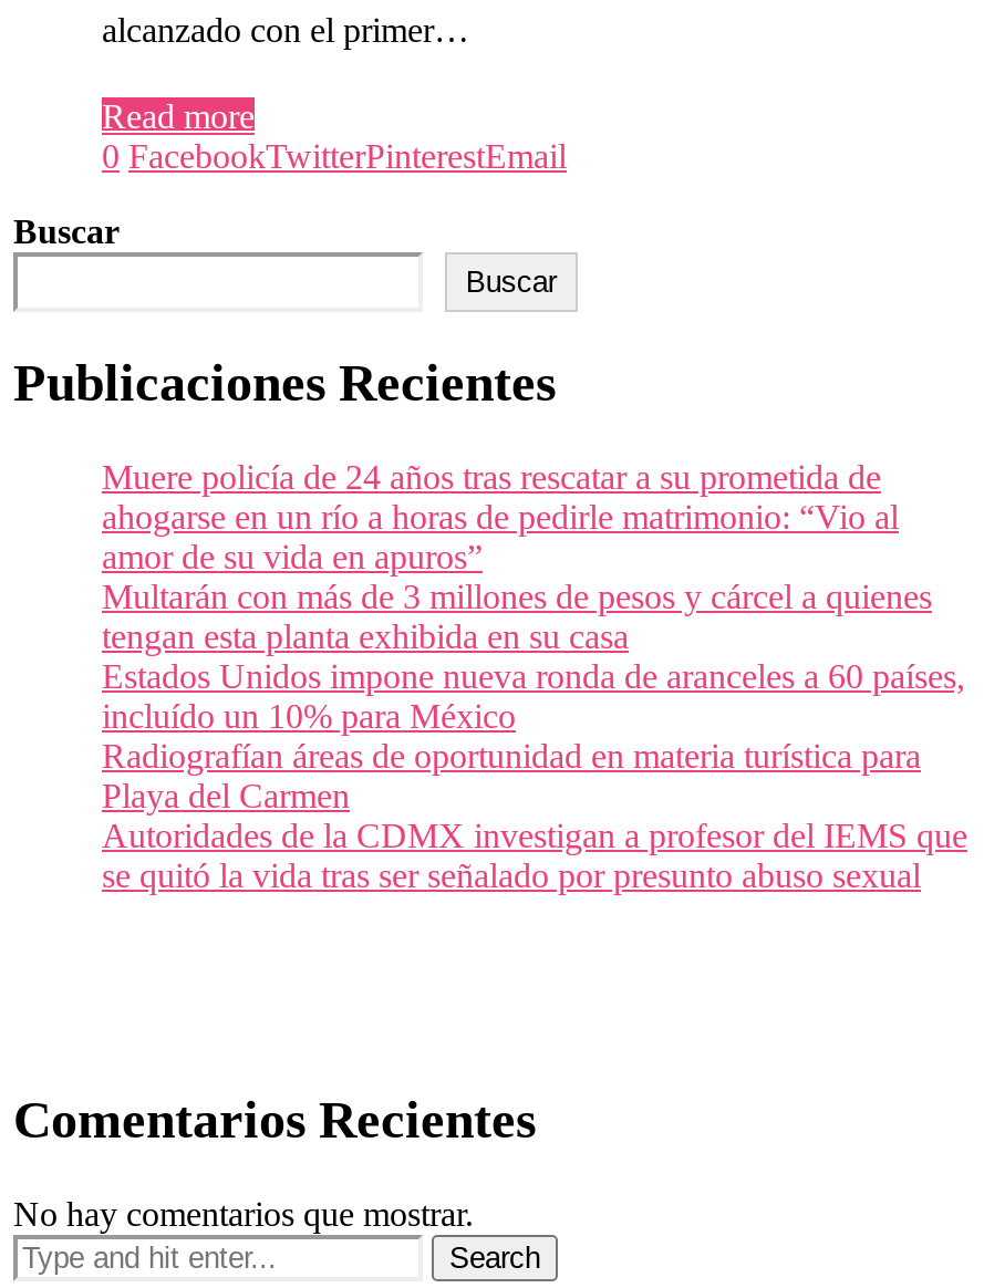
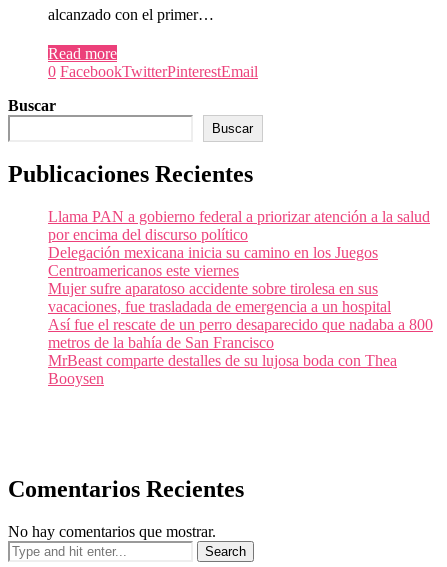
- Muere policía de 24 años tras rescatar a su prometida de
- ahogarse en un río a horas de pedirle matrimonio: “Vio al
- amor de su vida en apuros”
- Multarán con más de 3 millones de pesos y cárcel a quienes
- tengan esta planta exhibida en su casa
- Estados Unidos impone nueva ronda de aranceles a 60 países,
- incluído un 10% para México
- Radiografían áreas de oportunidad en materia turística para
- Playa del Carmen
- Autoridades de la CDMX investigan a profesor del IEMS que
- se quitó la vida tras ser señalado por presunto abuso sexual
+ Llama PAN a gobierno federal a priorizar atención a la salud
+ por encima del discurso político
+ Delegación mexicana inicia su camino en los Juegos
+ Centroamericanos este viernes
+ Mujer sufre aparatoso accidente sobre tirolesa en sus
+ vacaciones, fue trasladada de emergencia a un hospital
+ Así fue el rescate de un perro desaparecido que nadaba a 800
+ metros de la bahía de San Francisco
+ MrBeast comparte destalles de su lujosa boda con Thea
+ Booysen
